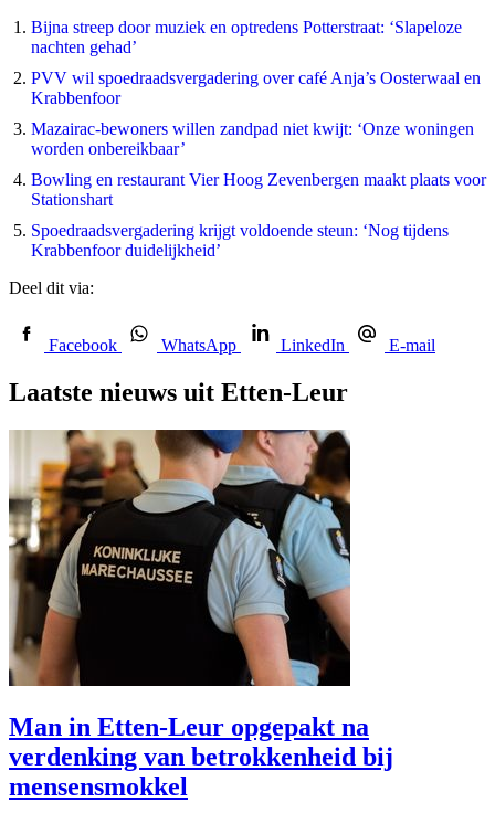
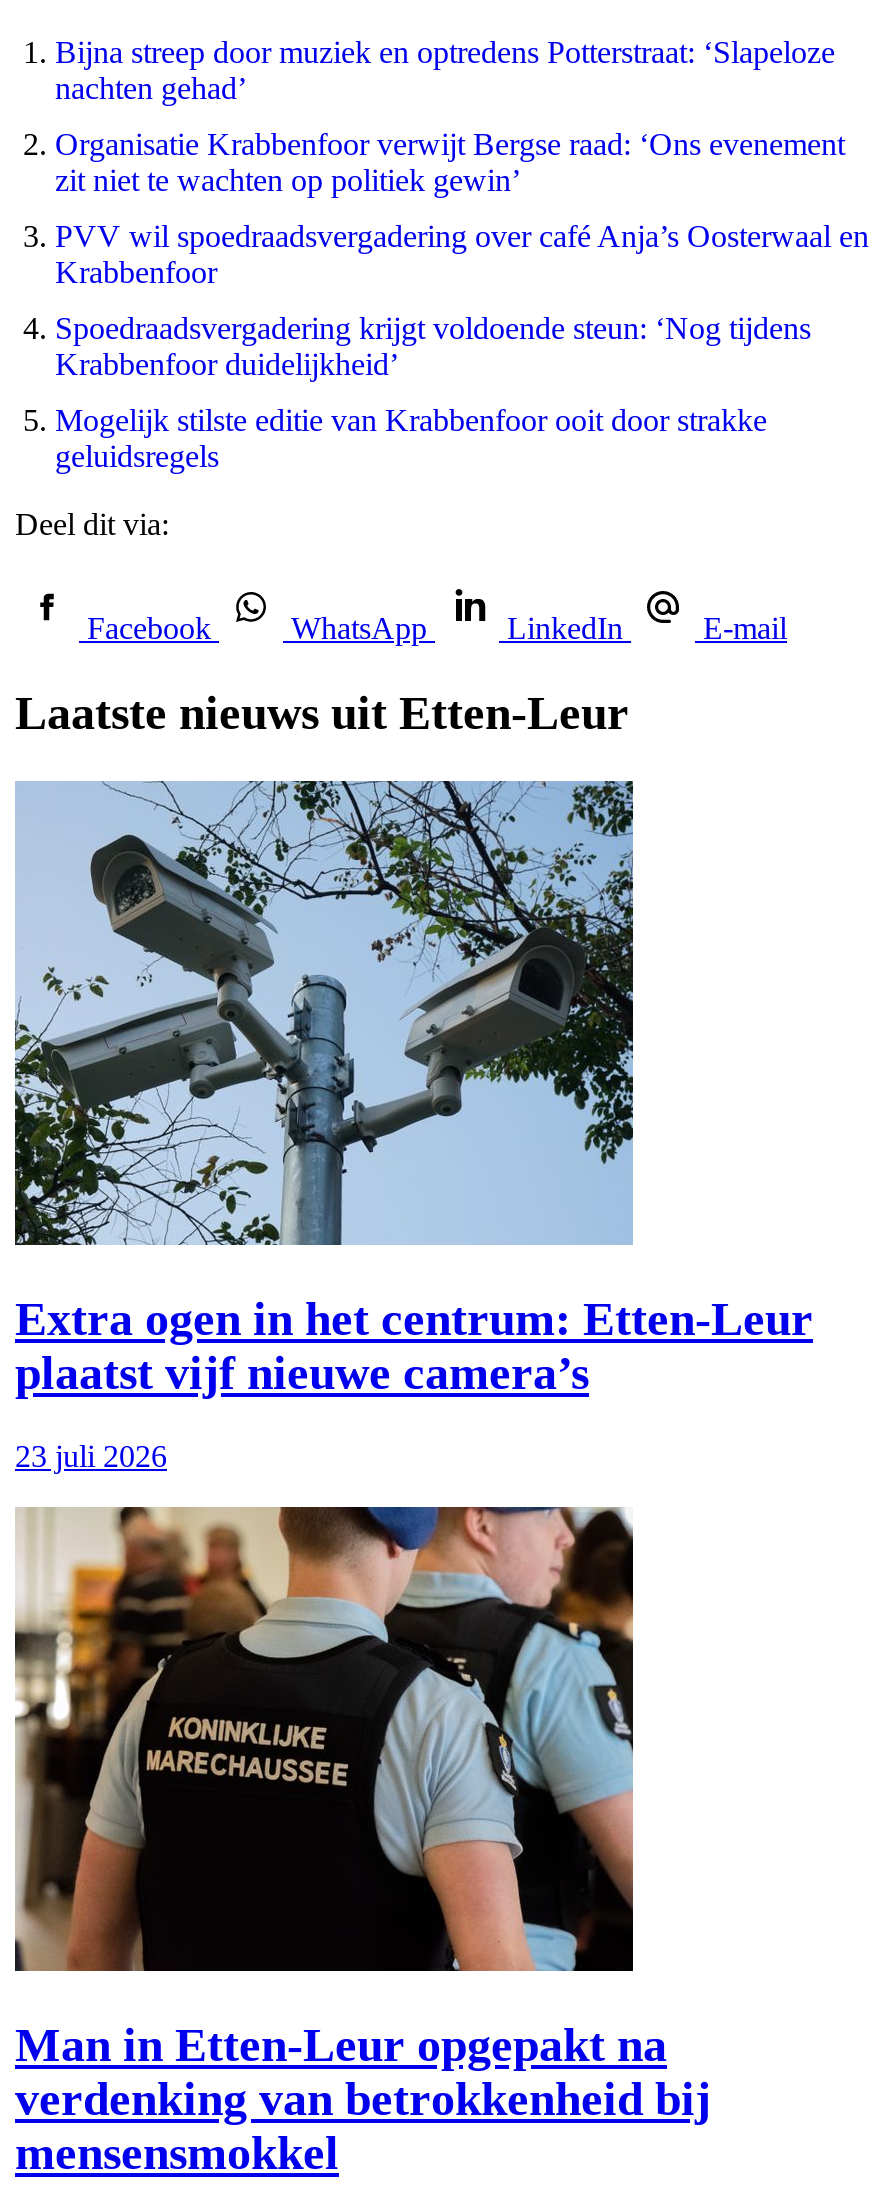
+ Organisatie Krabbenfoor verwijt Bergse raad: ‘Ons evenement
+ zit niet te wachten op politiek gewin’

- Mazairac-bewoners willen zandpad niet kwijt: ‘Onze woningen
- worden onbereikbaar’
- Bowling en restaurant Vier Hoog Zevenbergen maakt plaats voor
- Stationshart

moved up: Spoedraadsvergadering krijgt voldoende steun: ‘Nog tijdens | Krabbenfoor duidelijkheid’

+ Mogelijk stilste editie van Krabbenfoor ooit door strakke
+ geluidsregels

+ [image]
+ Extra ogen in het centrum: Etten-Leur
+ plaatst vijf nieuwe camera’s
+ 23 juli 2026
